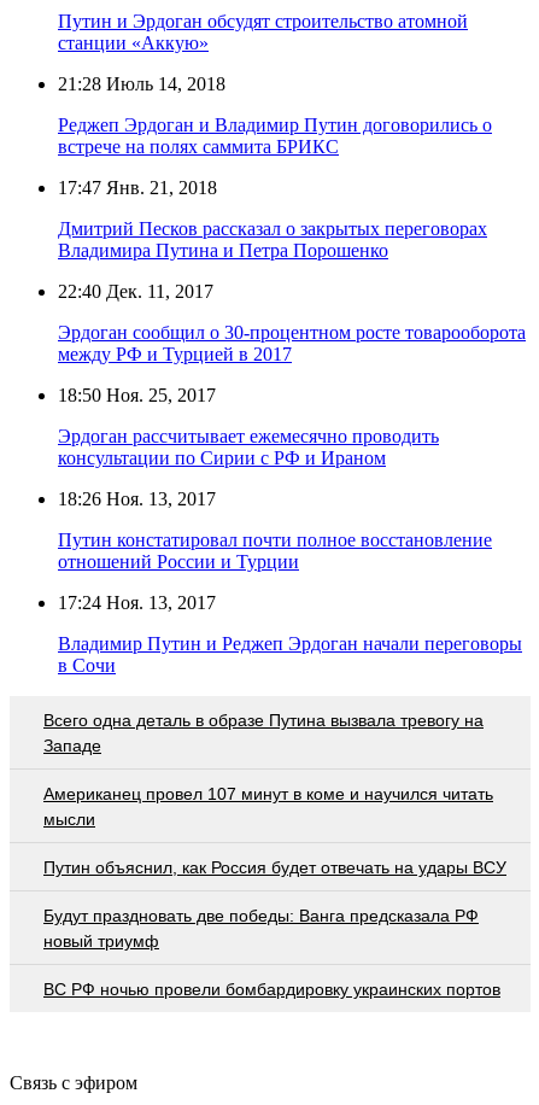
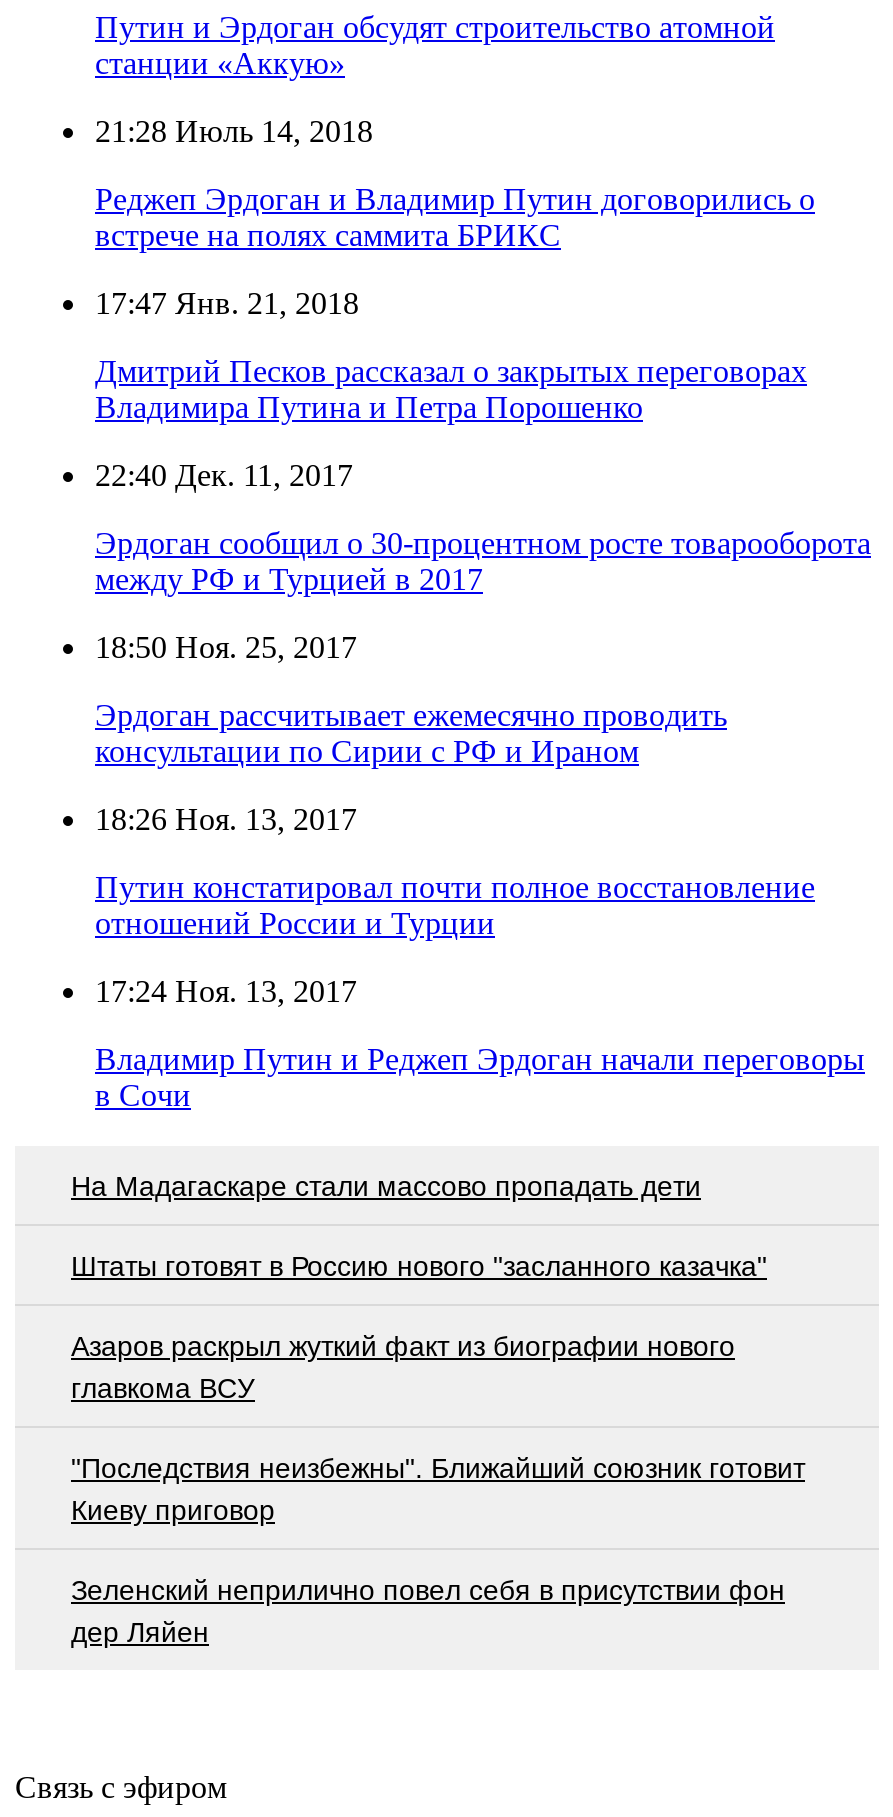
- Всего одна деталь в образе Путина вызвала тревогу на
- Западе
+ На Мадагаскаре стали массово пропадать дети

- Американец провел 107 минут в коме и научился читать
- мысли
+ Штаты готовят в Россию нового "засланного казачка"

- Путин объяснил, как Россия будет отвечать на удары ВСУ
+ Азаров раскрыл жуткий факт из биографии нового
+ главкома ВСУ

- Будут праздновать две победы: Ванга предсказала РФ
- новый триумф
+ "Последствия неизбежны". Ближайший союзник готовит
+ Киеву приговор

- ВС РФ ночью провели бомбардировку украинских портов
+ Зеленский неприлично повел cебя в присутствии фон
+ дер Ляйен
